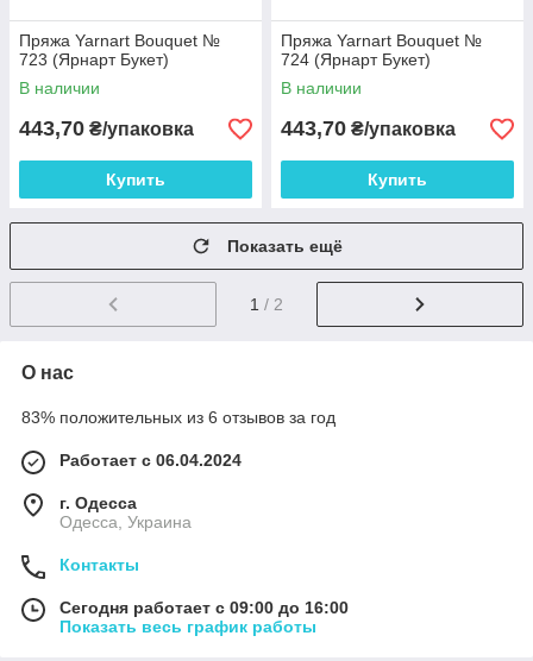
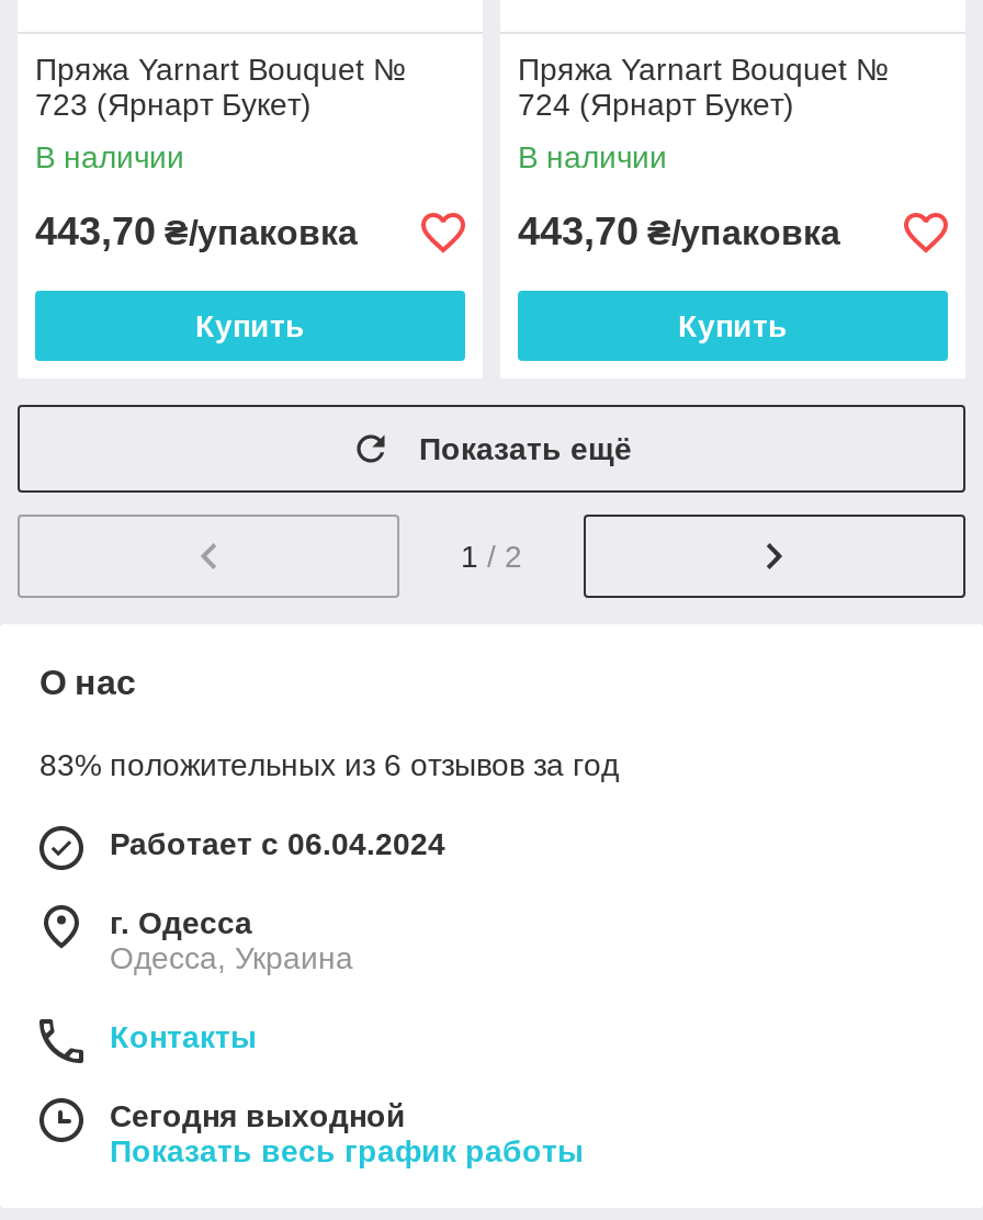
- Сегодня работает с 09:00 до 16:00
+ Сегодня выходной
